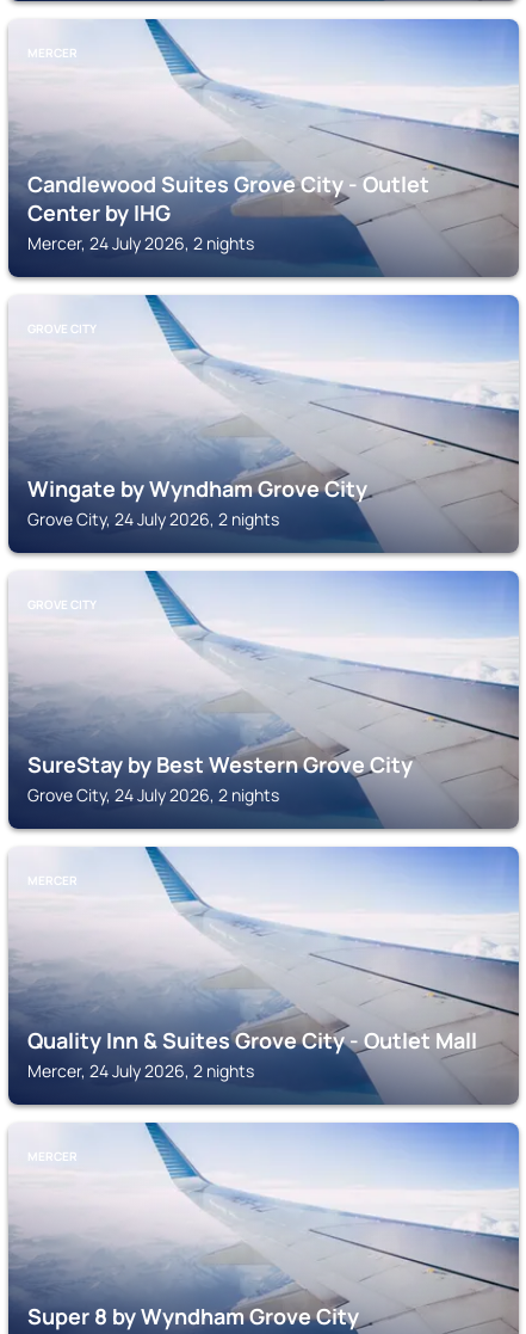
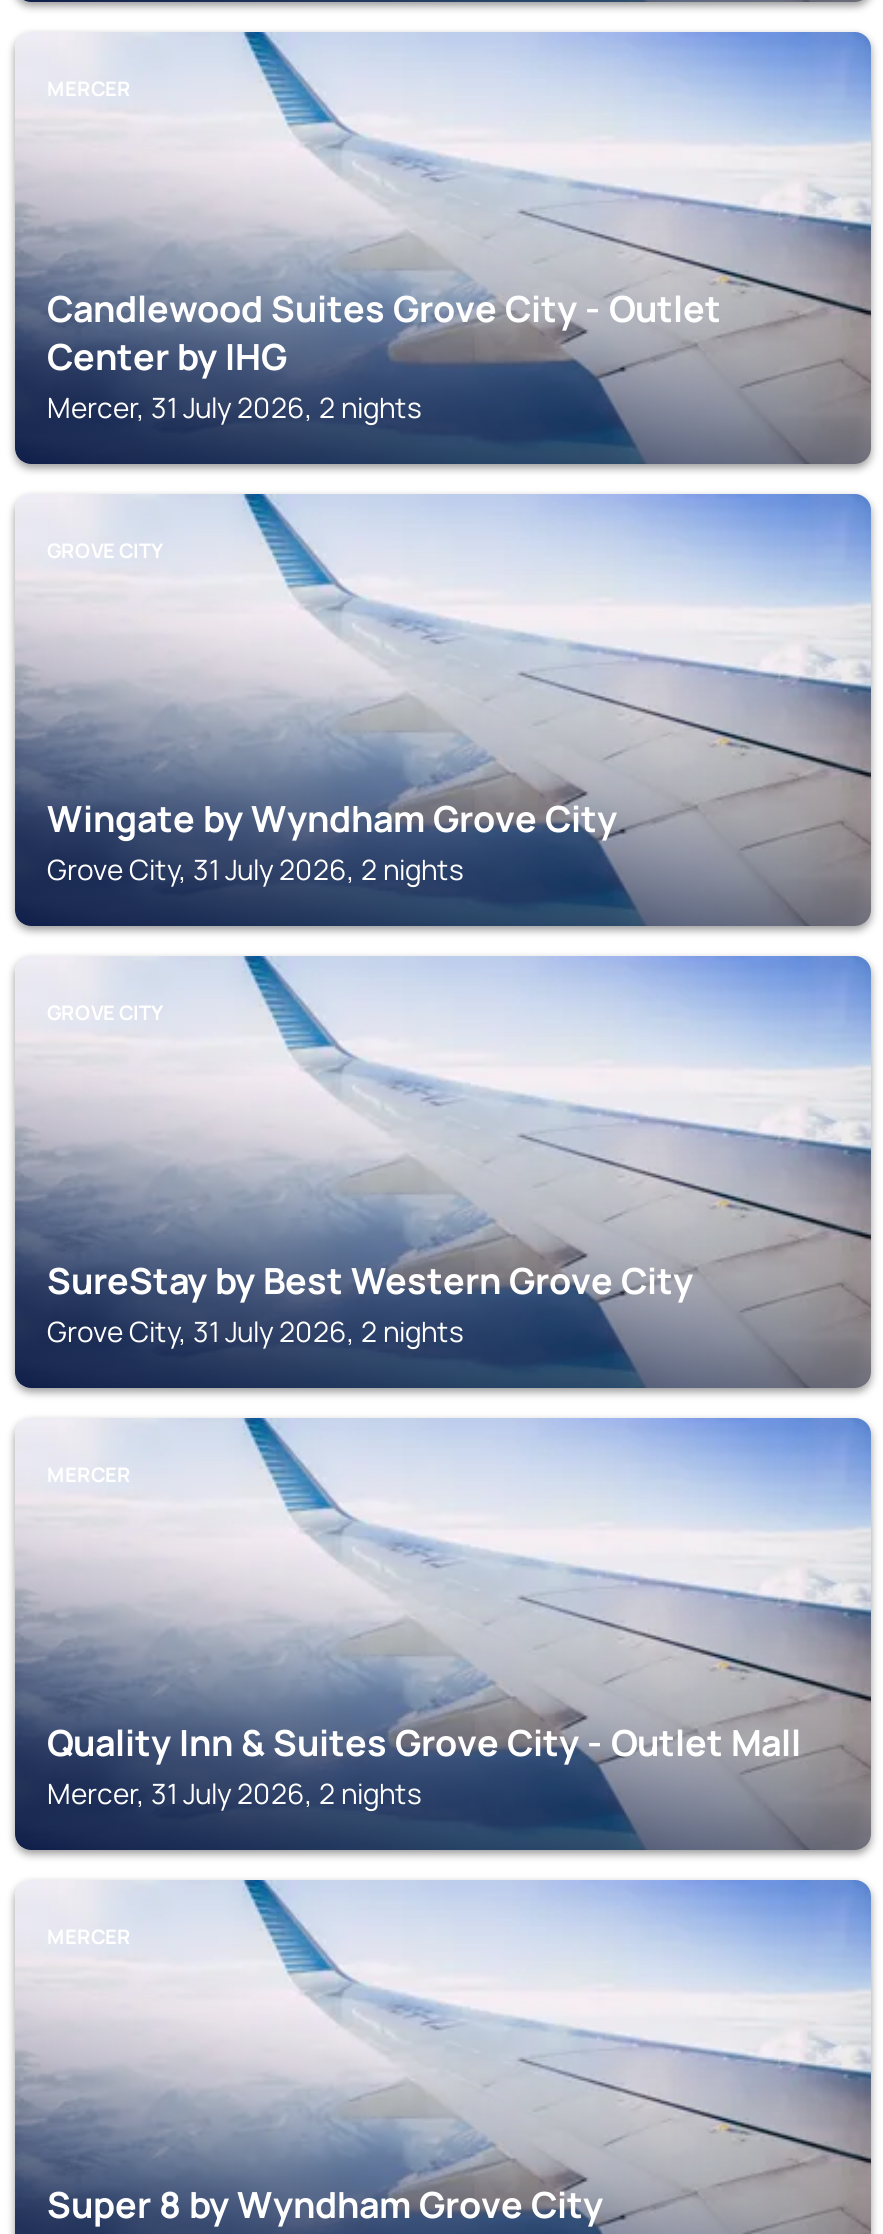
- Mercer, 24 July 2026, 2 nights
+ Mercer, 31 July 2026, 2 nights

- Grove City, 24 July 2026, 2 nights
+ Grove City, 31 July 2026, 2 nights

- Grove City, 24 July 2026, 2 nights
+ Grove City, 31 July 2026, 2 nights

- Mercer, 24 July 2026, 2 nights
+ Mercer, 31 July 2026, 2 nights
